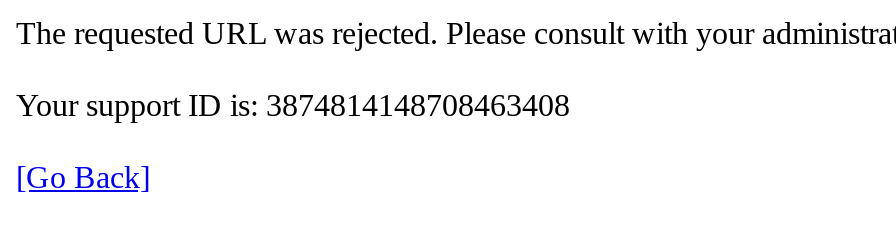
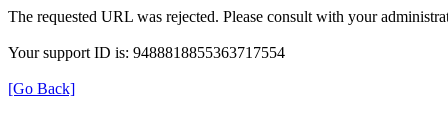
- Your support ID is: 3874814148708463408
+ Your support ID is: 9488818855363717554
